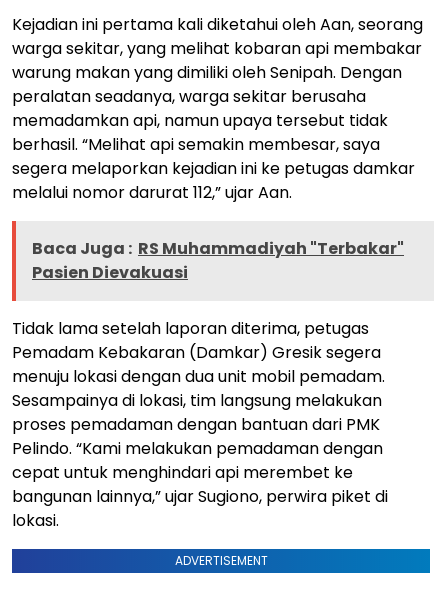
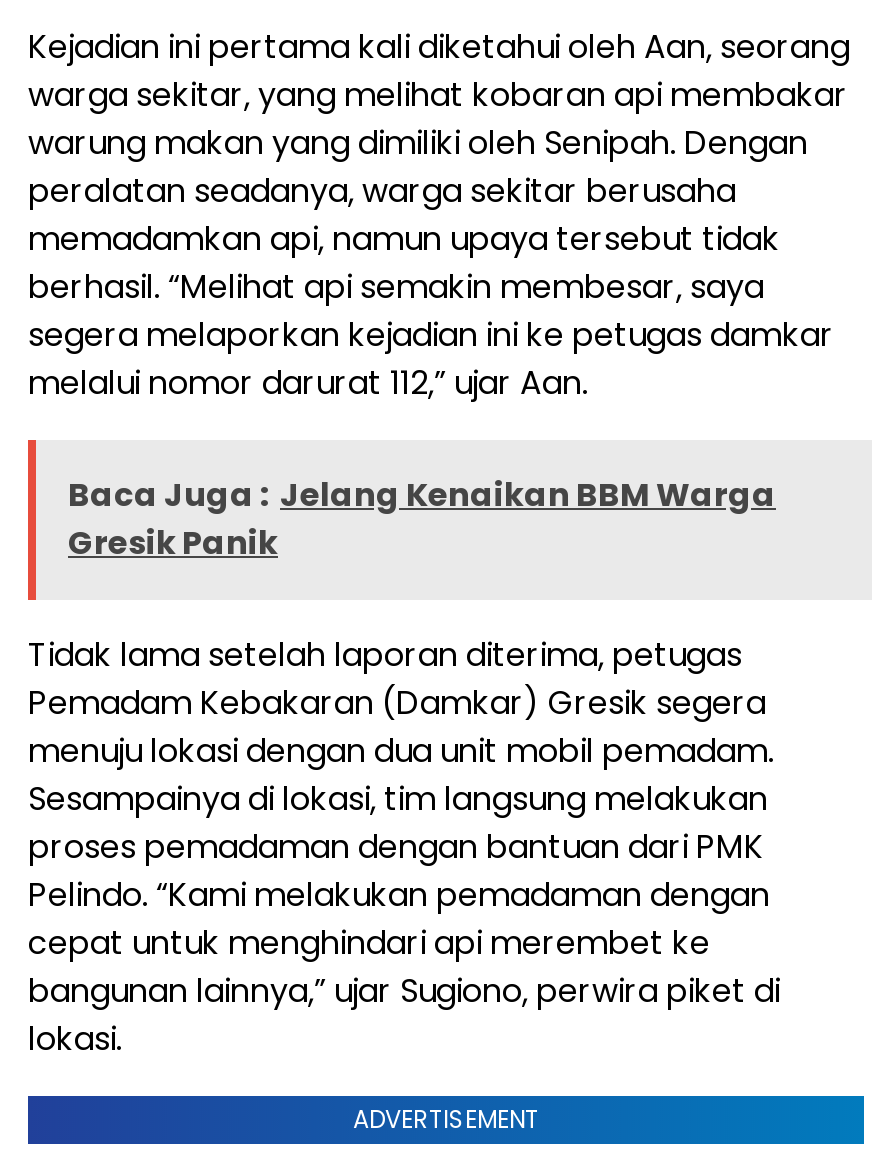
- Baca Juga : RS Muhammadiyah "Terbakar"
- Pasien Dievakuasi
+ Baca Juga : Jelang Kenaikan BBM Warga
+ Gresik Panik
